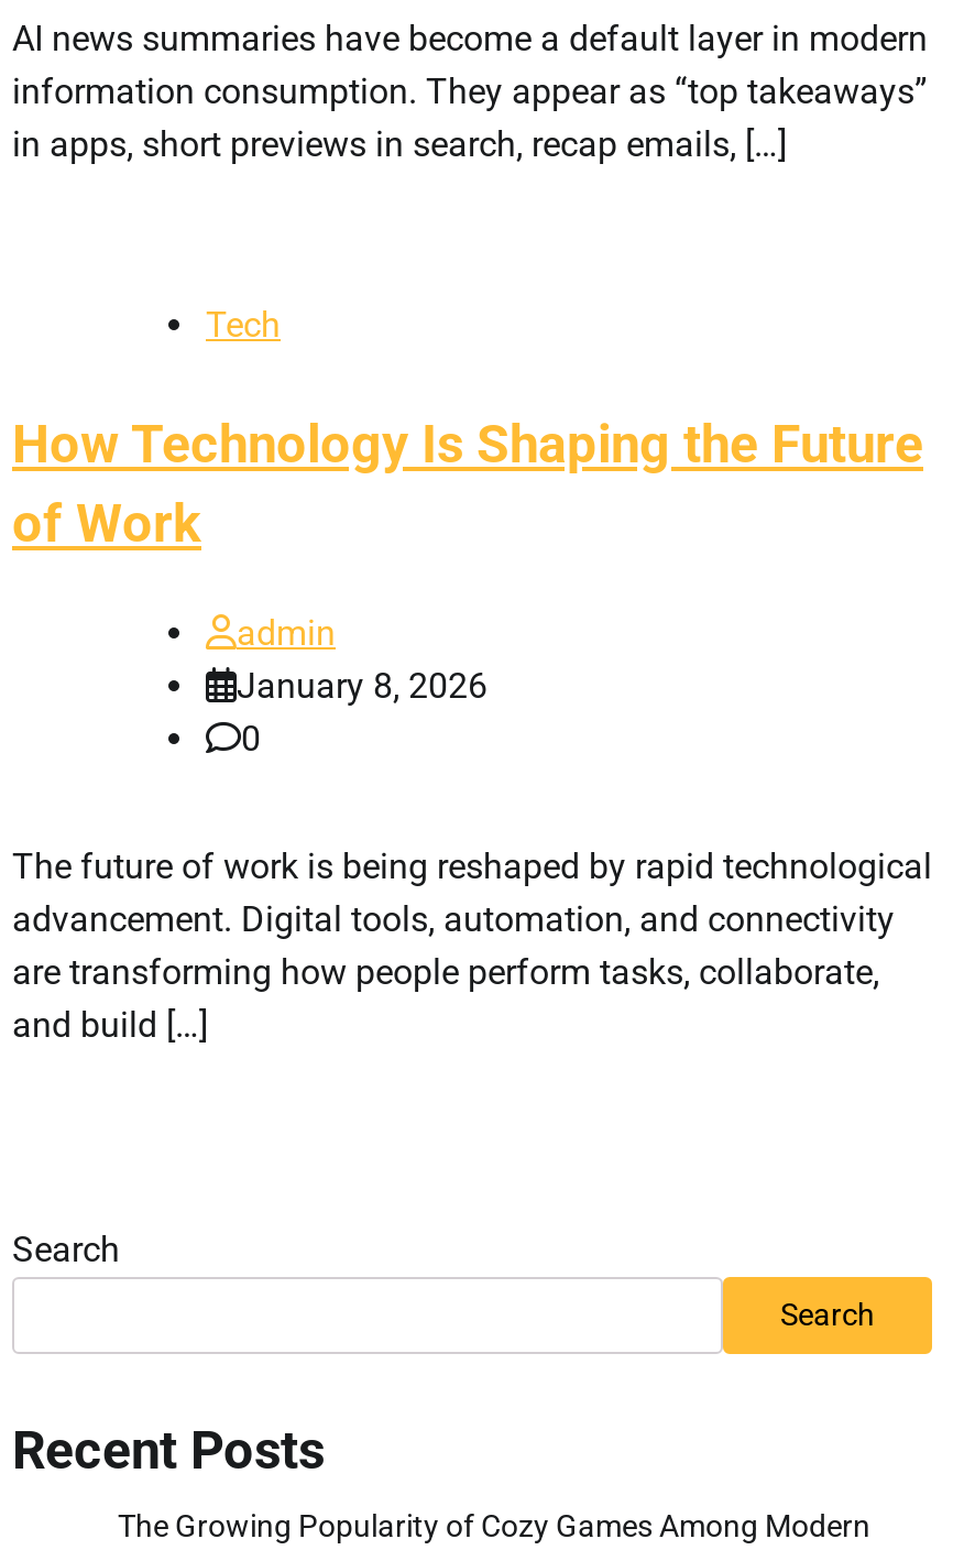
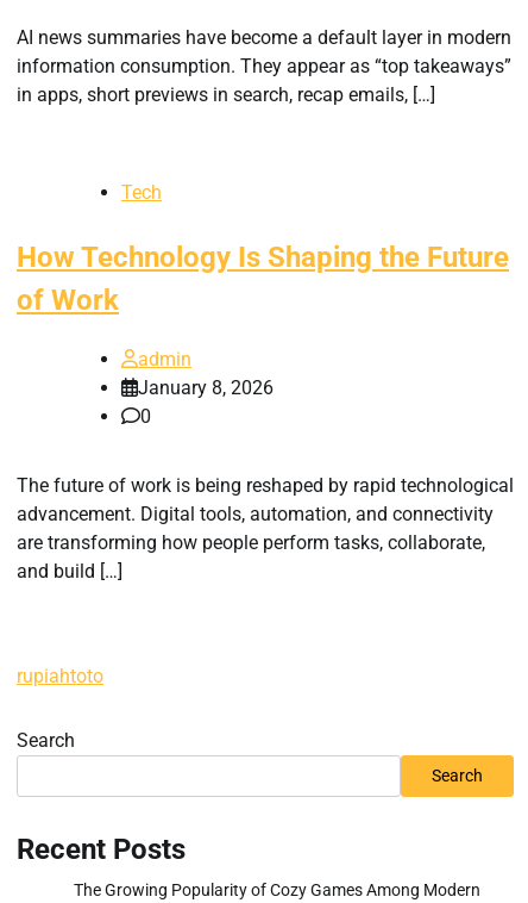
+ rupiahtoto
